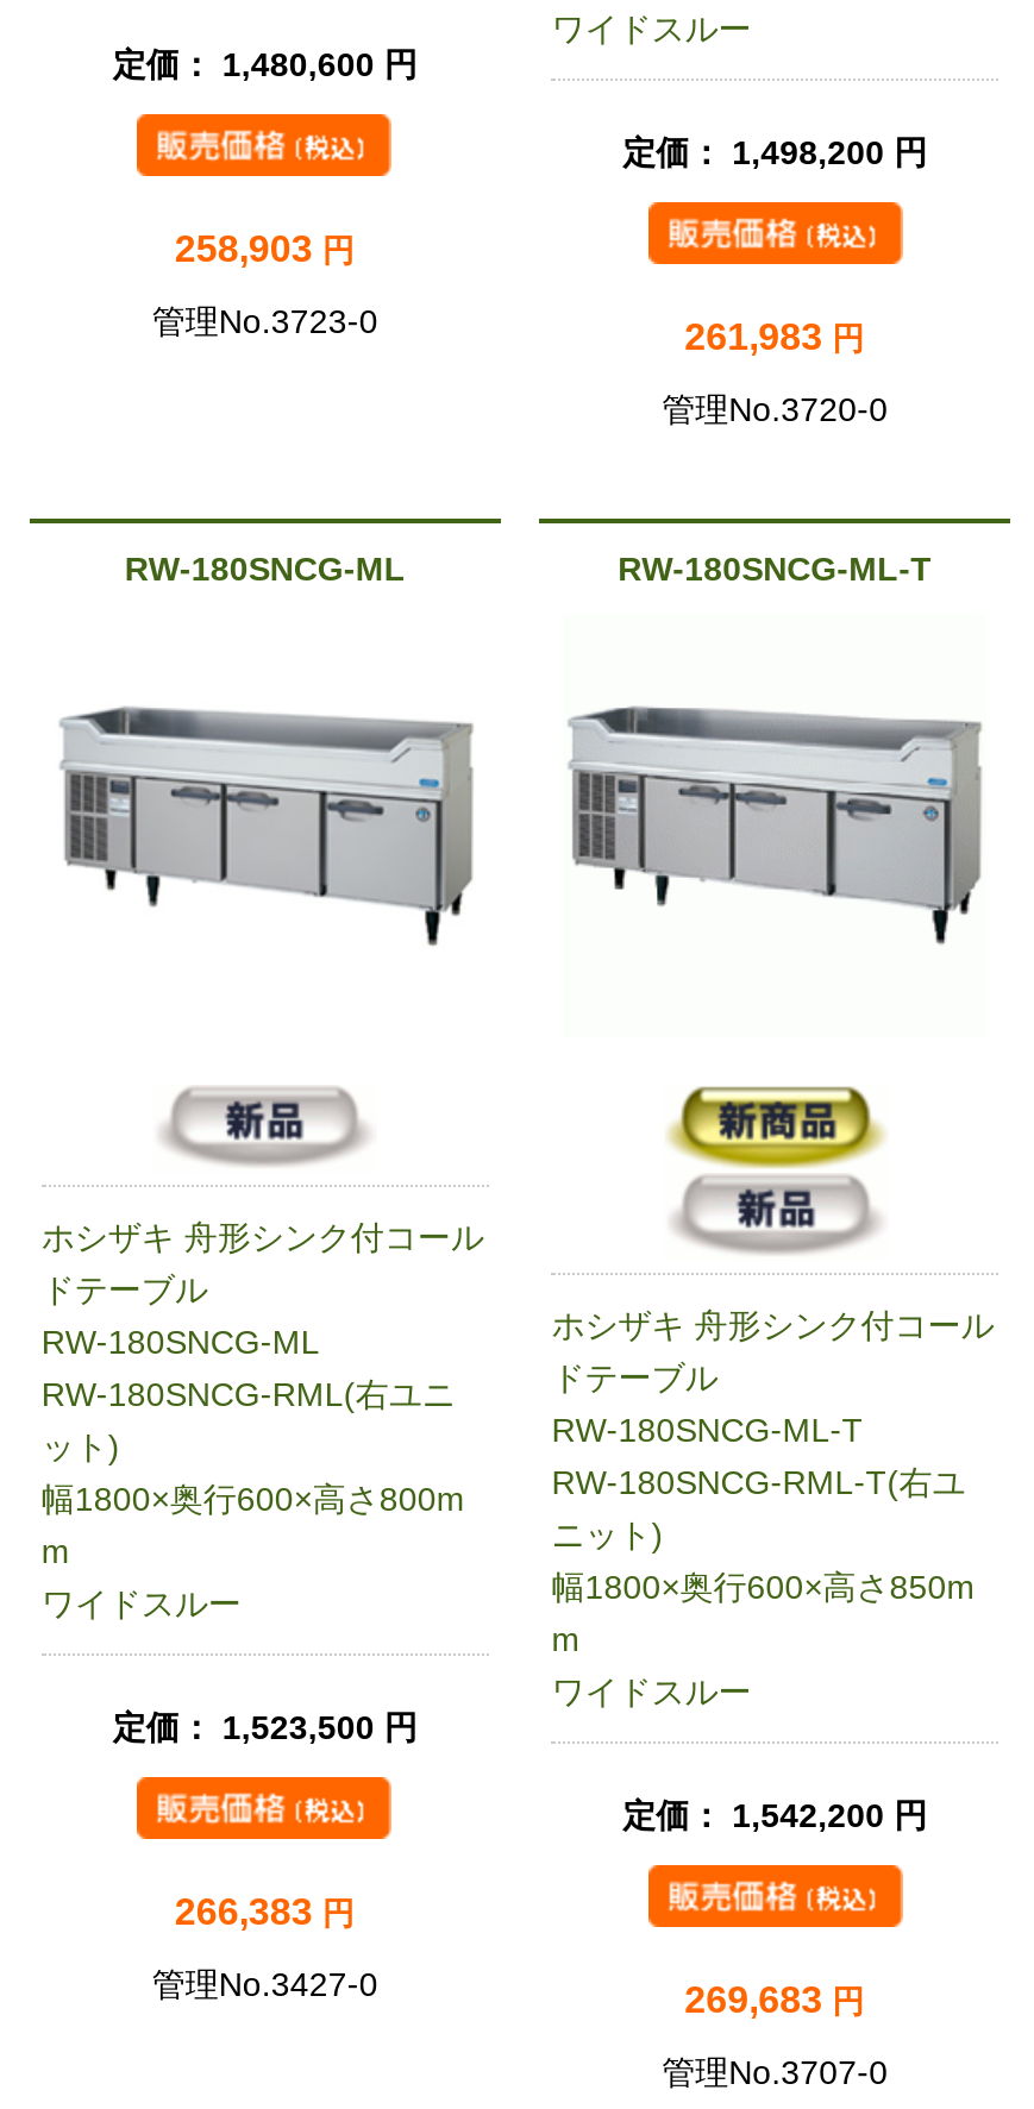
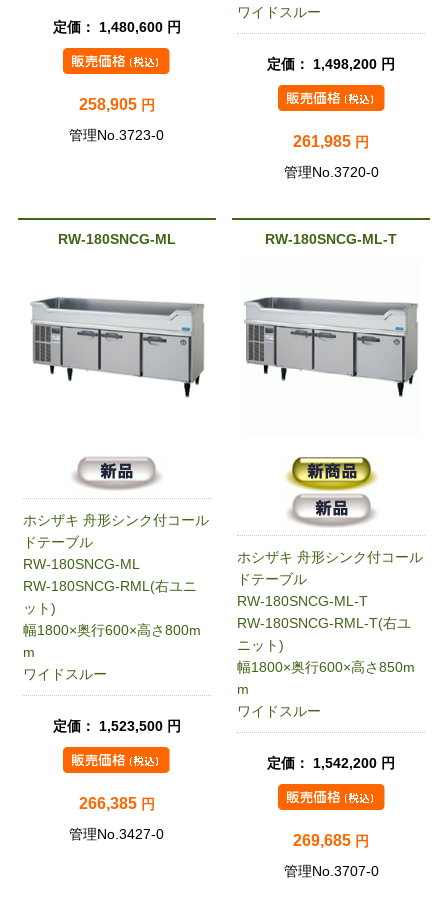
- 258,903円
+ 258,905円

- 261,983円
+ 261,985円

- 266,383円
+ 266,385円

- 269,683円
+ 269,685円
